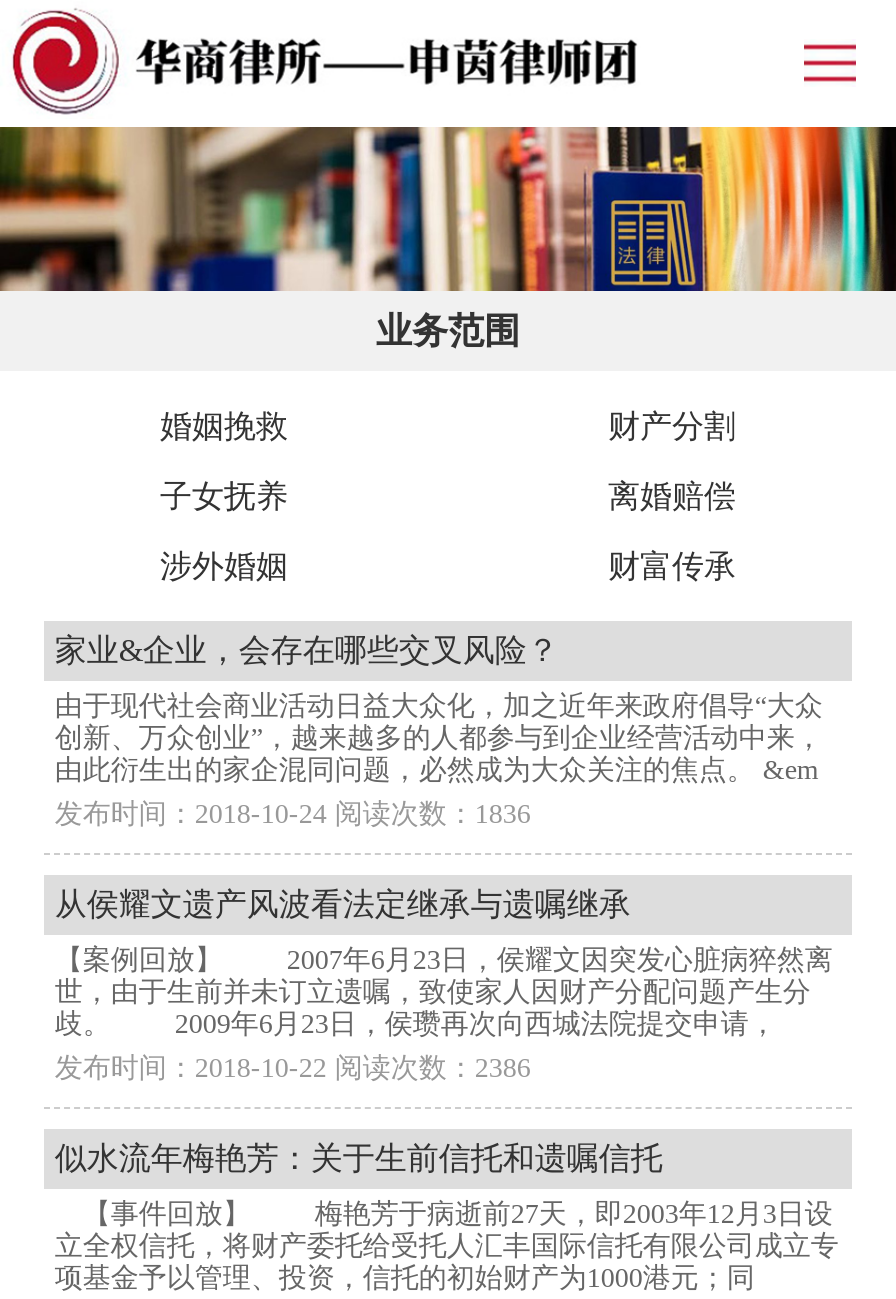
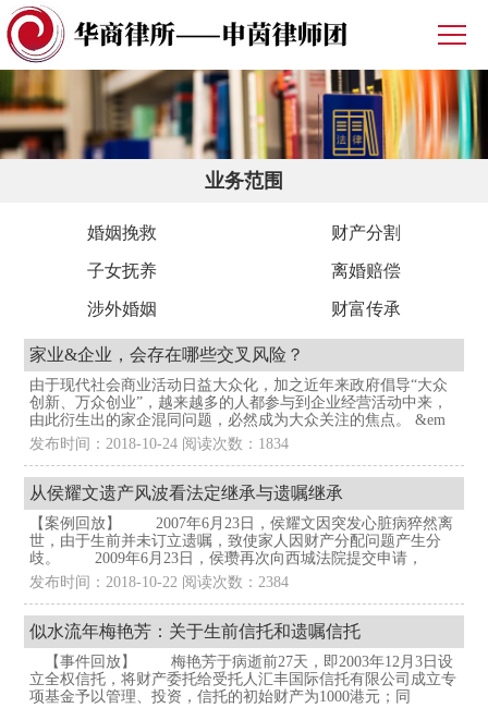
- 发布时间：2018-10-24 阅读次数：1836
+ 发布时间：2018-10-24 阅读次数：1834

- 发布时间：2018-10-22 阅读次数：2386
+ 发布时间：2018-10-22 阅读次数：2384
